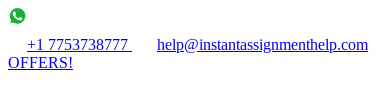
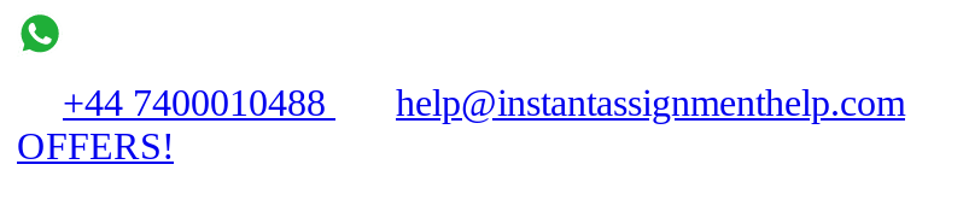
- +1 7753738777 help@instantassignmenthelp.com
+ +44 7400010488 help@instantassignmenthelp.com
